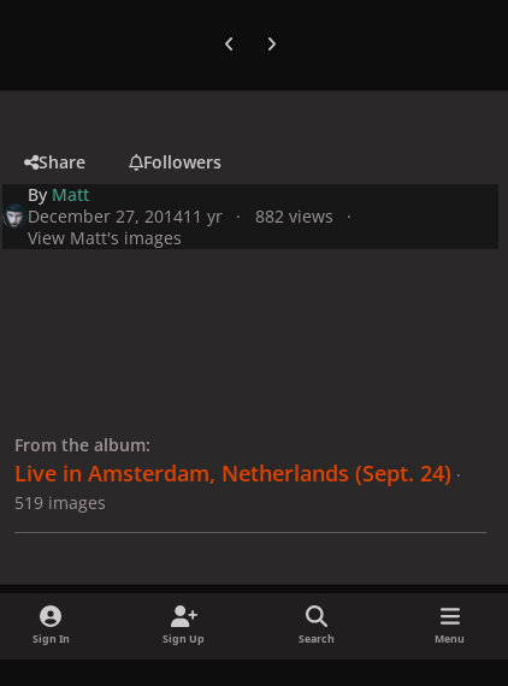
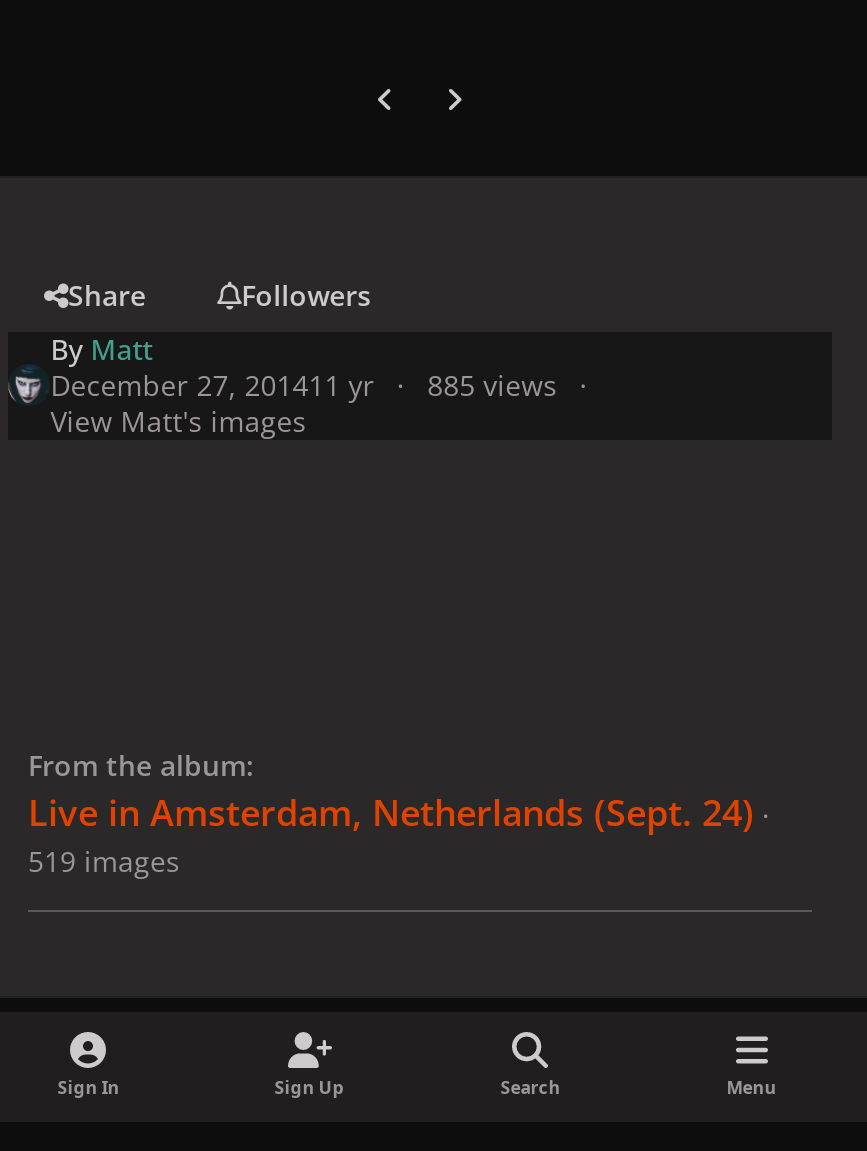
- December 27, 201411 yr 882 views
+ December 27, 201411 yr 885 views
